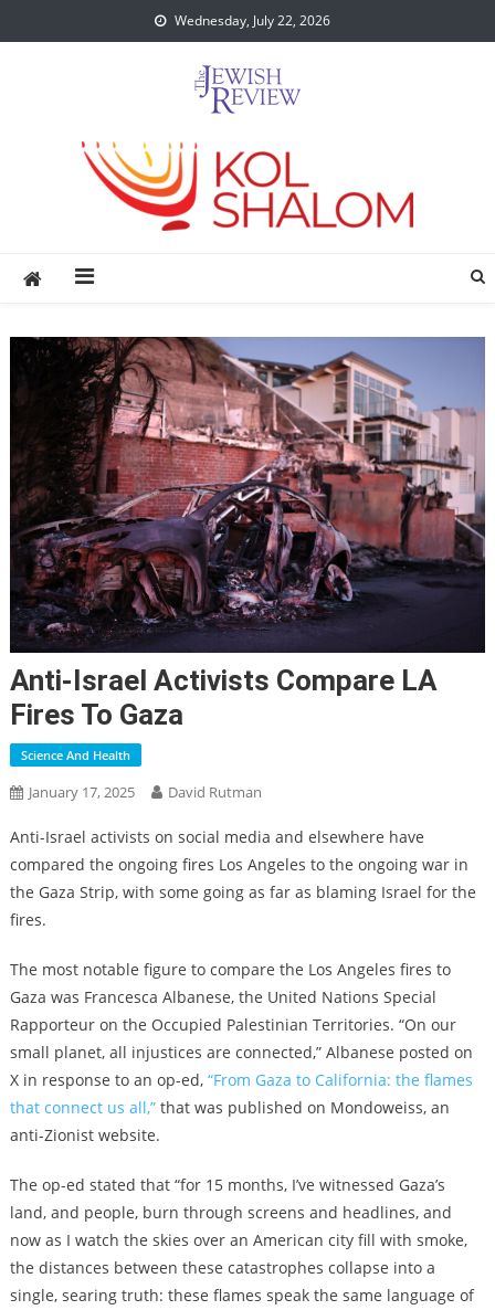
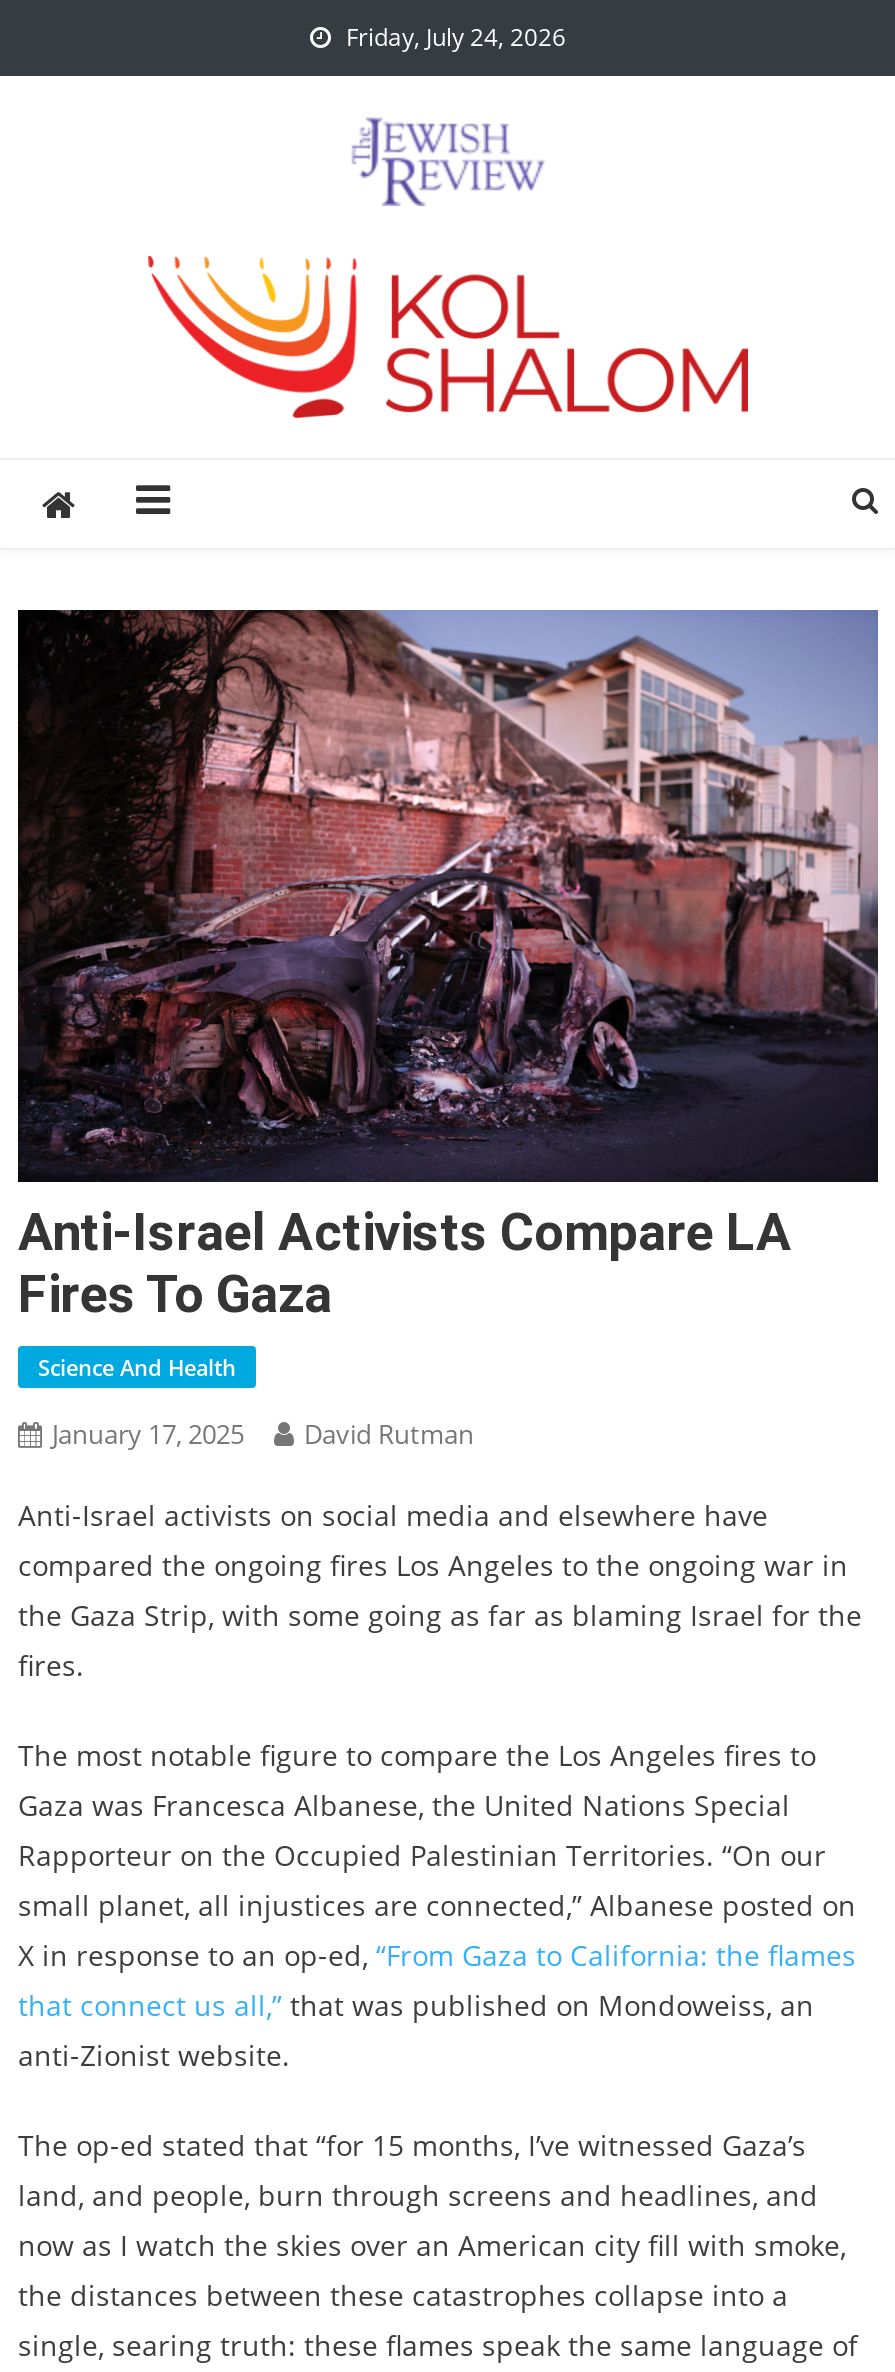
- Wednesday, July 22, 2026
+ Friday, July 24, 2026
